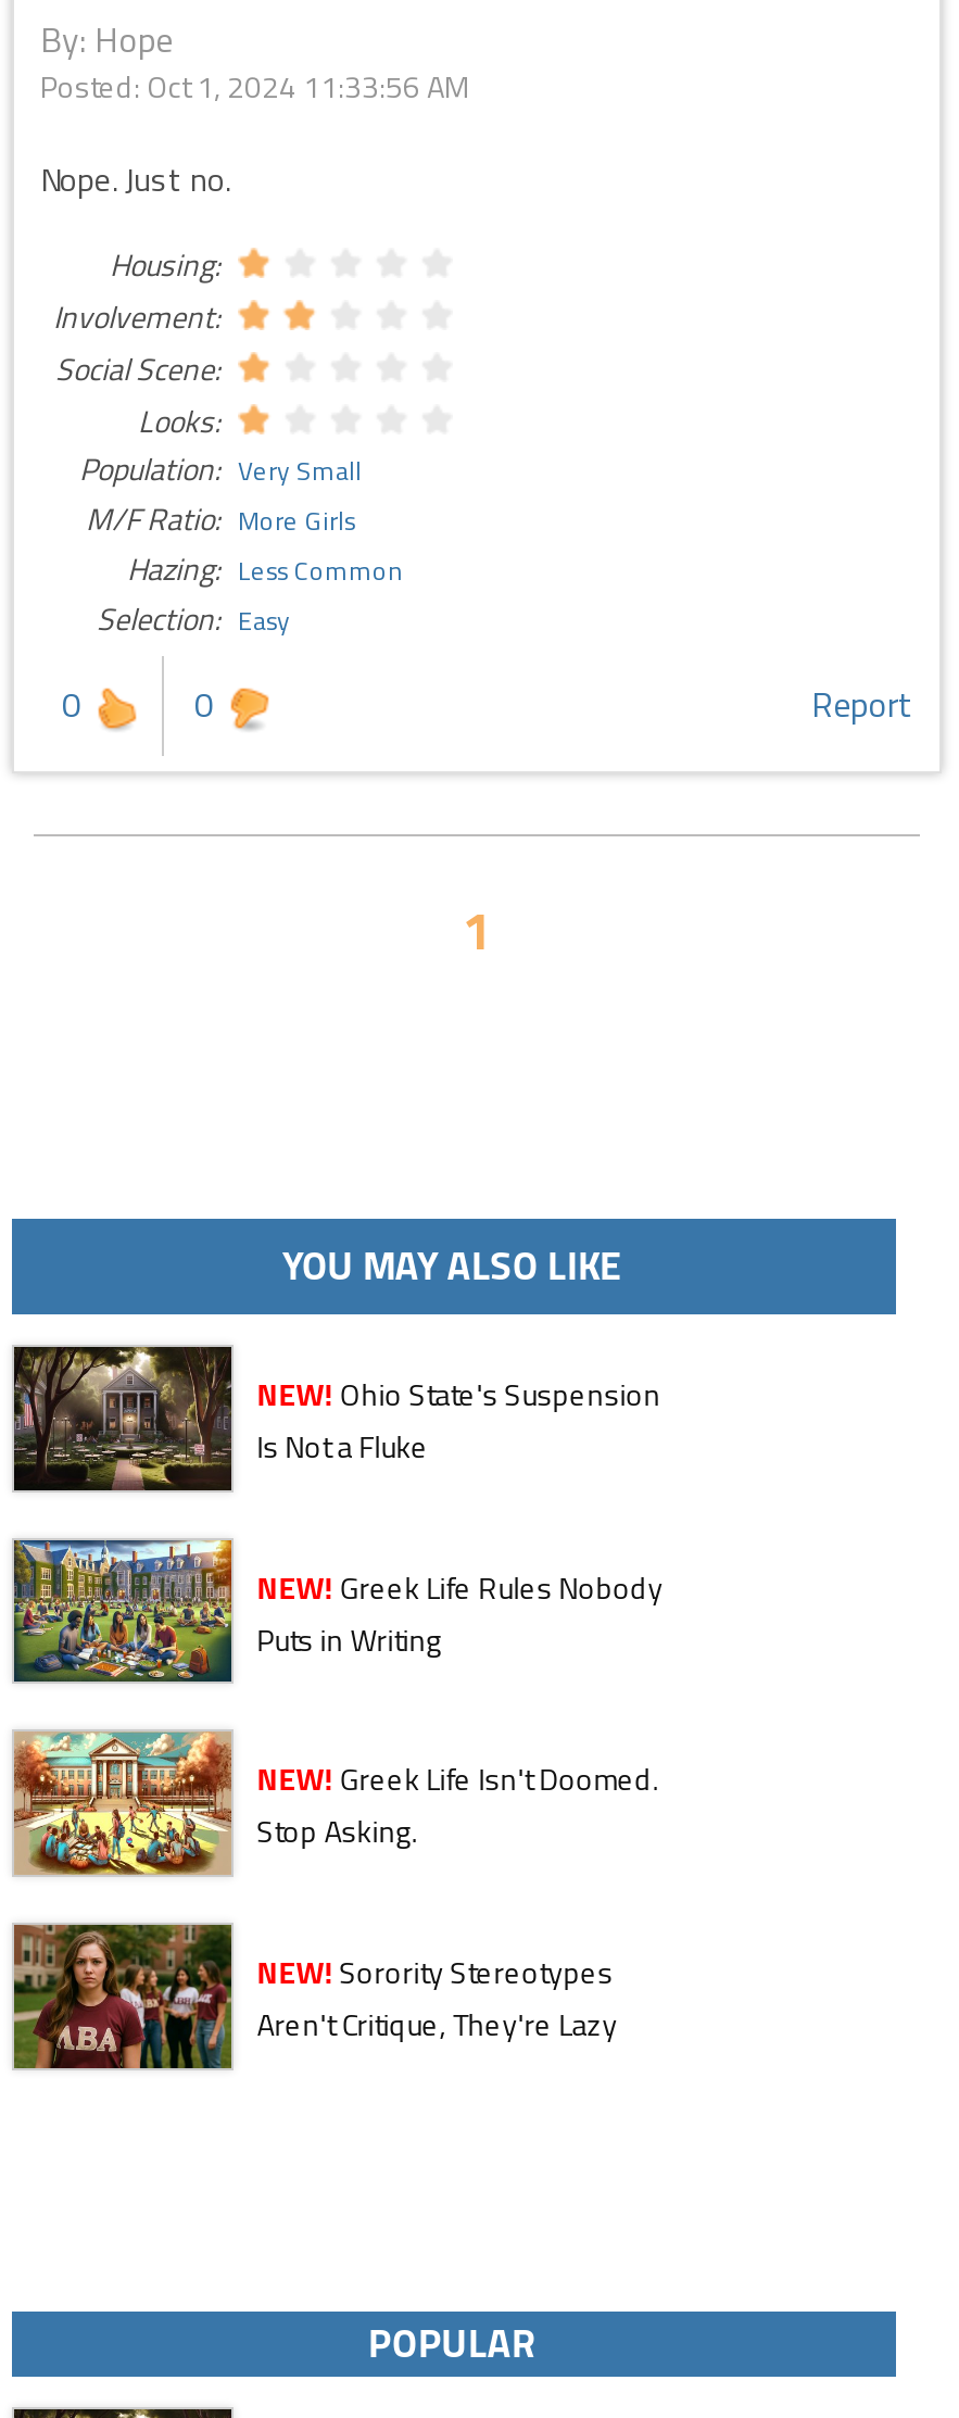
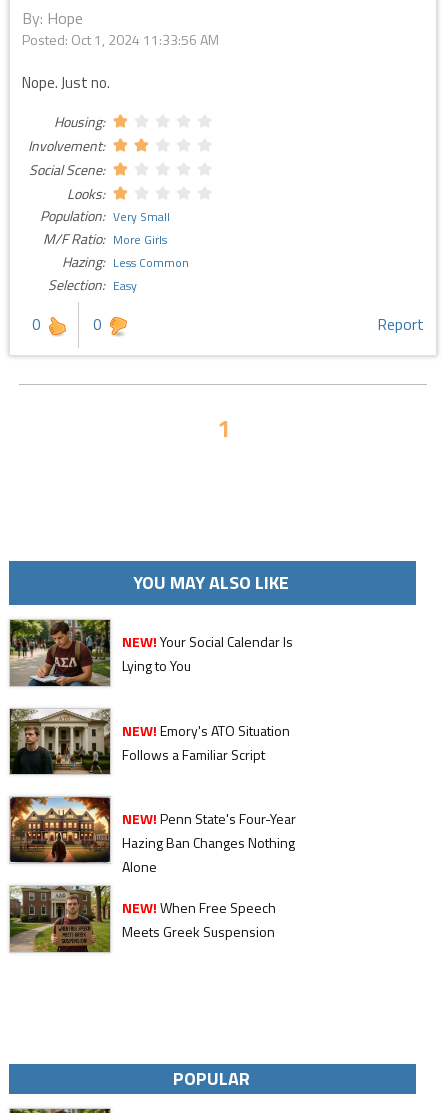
- [image]
- NEW! Ohio State's Suspension
- Is Not a Fluke
+ [image]
+ NEW! Your Social Calendar Is
+ Lying to You

- [image]
- NEW! Greek Life Rules Nobody
- Puts in Writing
+ [image]
+ NEW! Emory's ATO Situation
+ Follows a Familiar Script

- [image]
- NEW! Greek Life Isn't Doomed.
- Stop Asking.
+ [image]
+ NEW! Penn State's Four-Year
+ Hazing Ban Changes Nothing
+ Alone

- [image]
- NEW! Sorority Stereotypes
- Aren't Critique, They're Lazy
+ [image]
+ NEW! When Free Speech
+ Meets Greek Suspension
